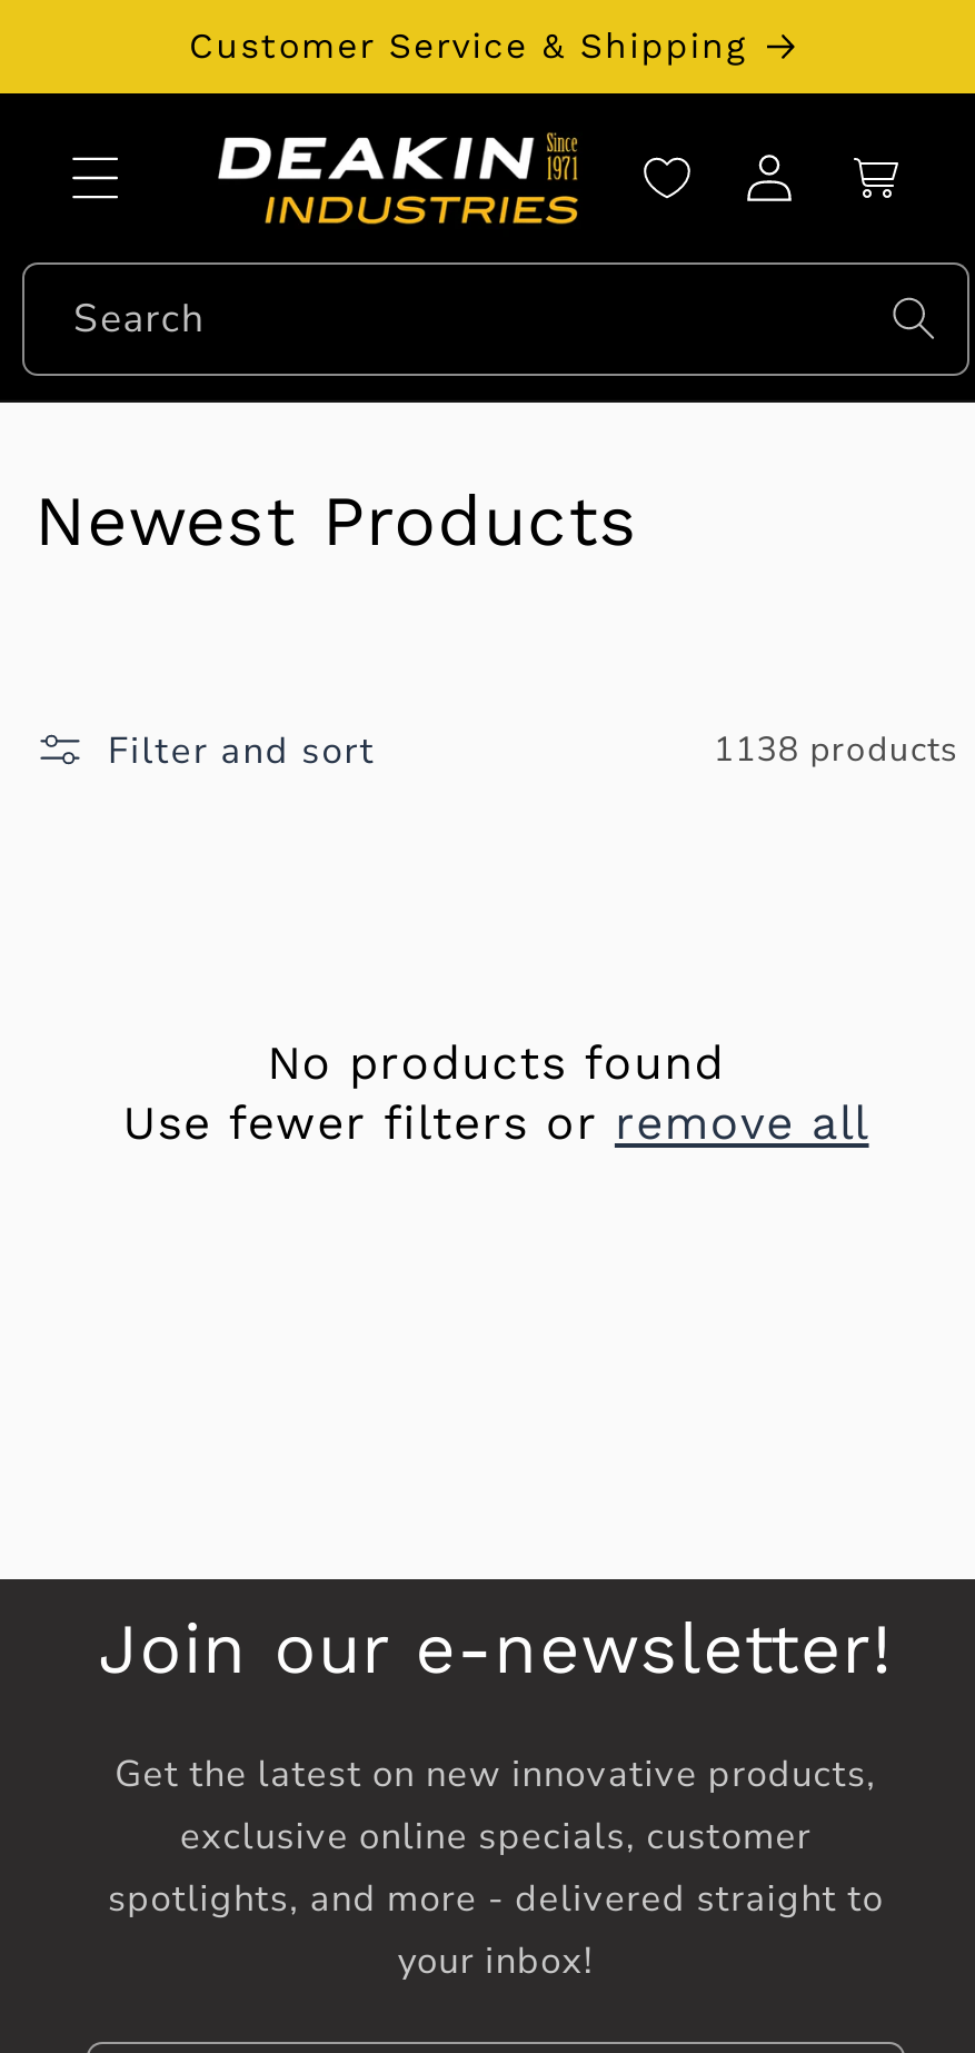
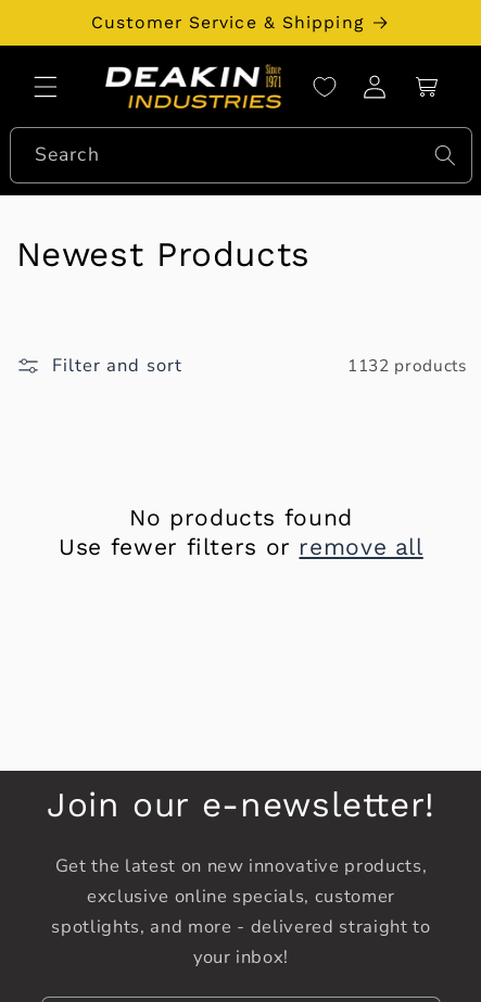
- 1138 products
+ 1132 products
